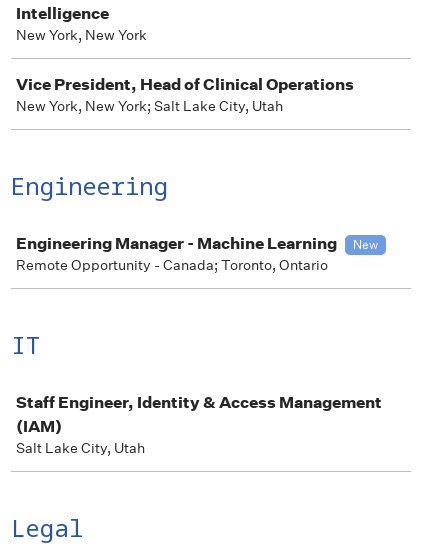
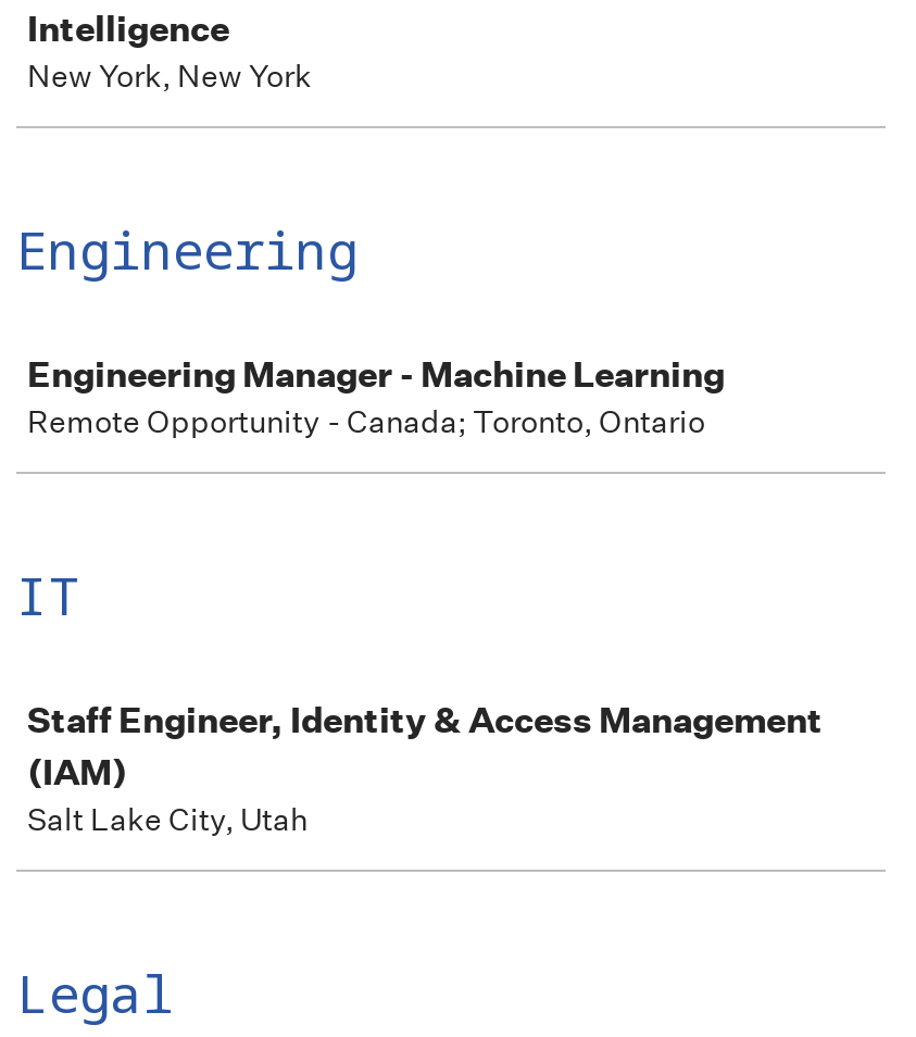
- Vice President, Head of Clinical Operations
- New York, New York; Salt Lake City, Utah

- New
